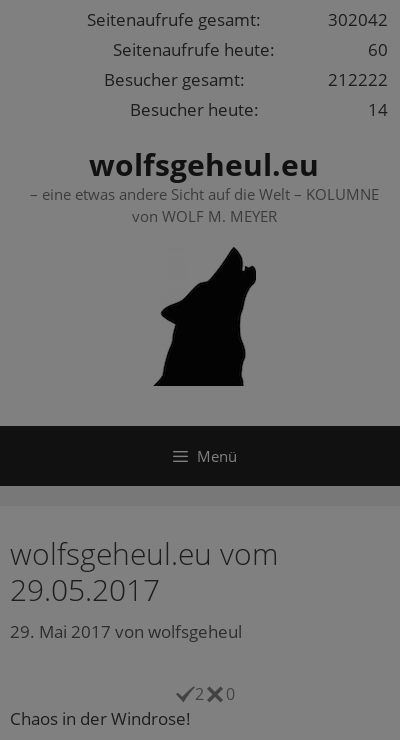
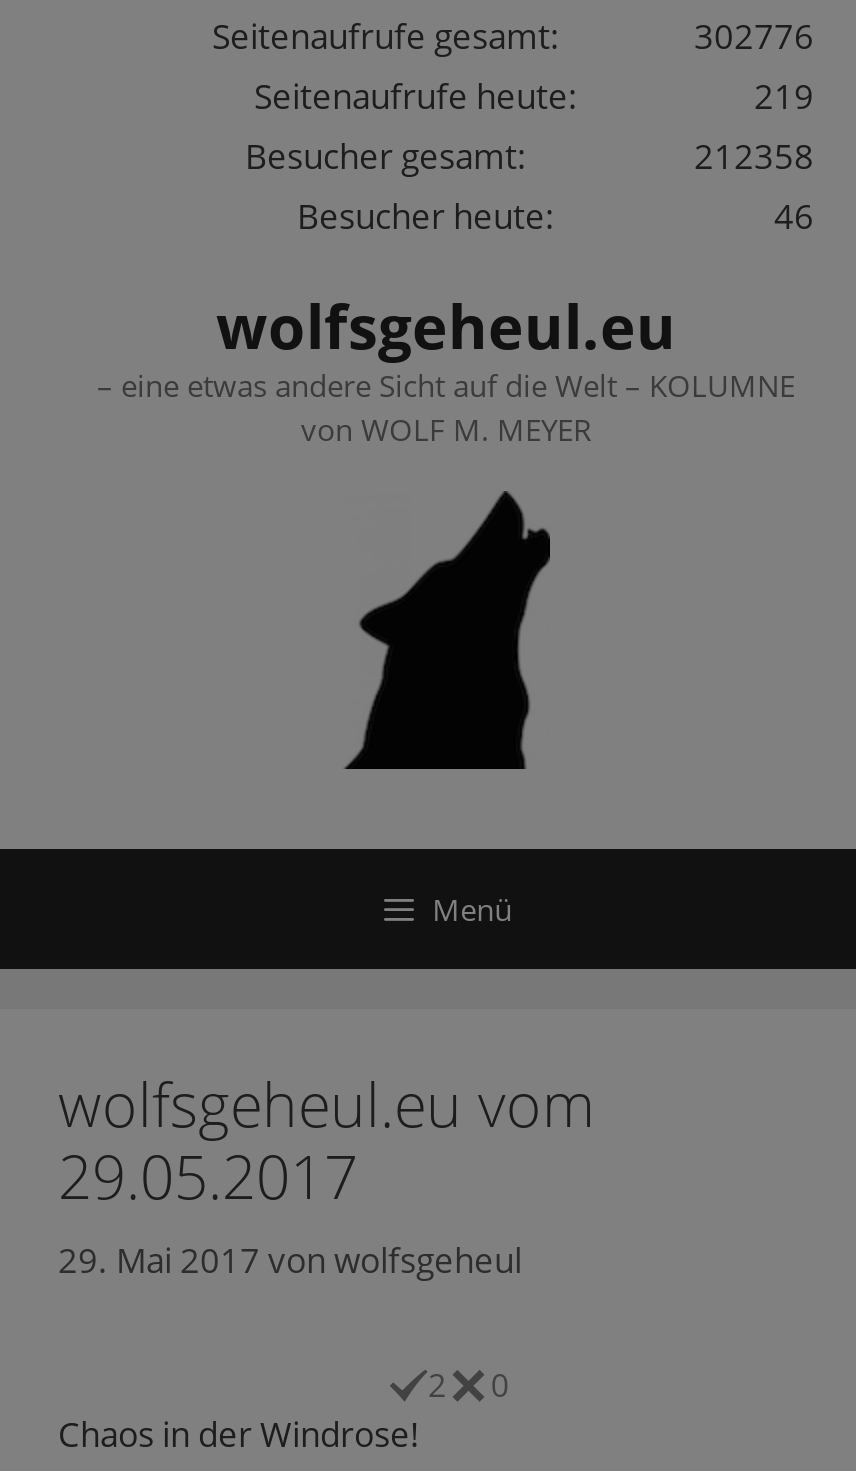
- 302042
+ 302776

- 60
+ 219

- 212222
+ 212358

- 14
+ 46
